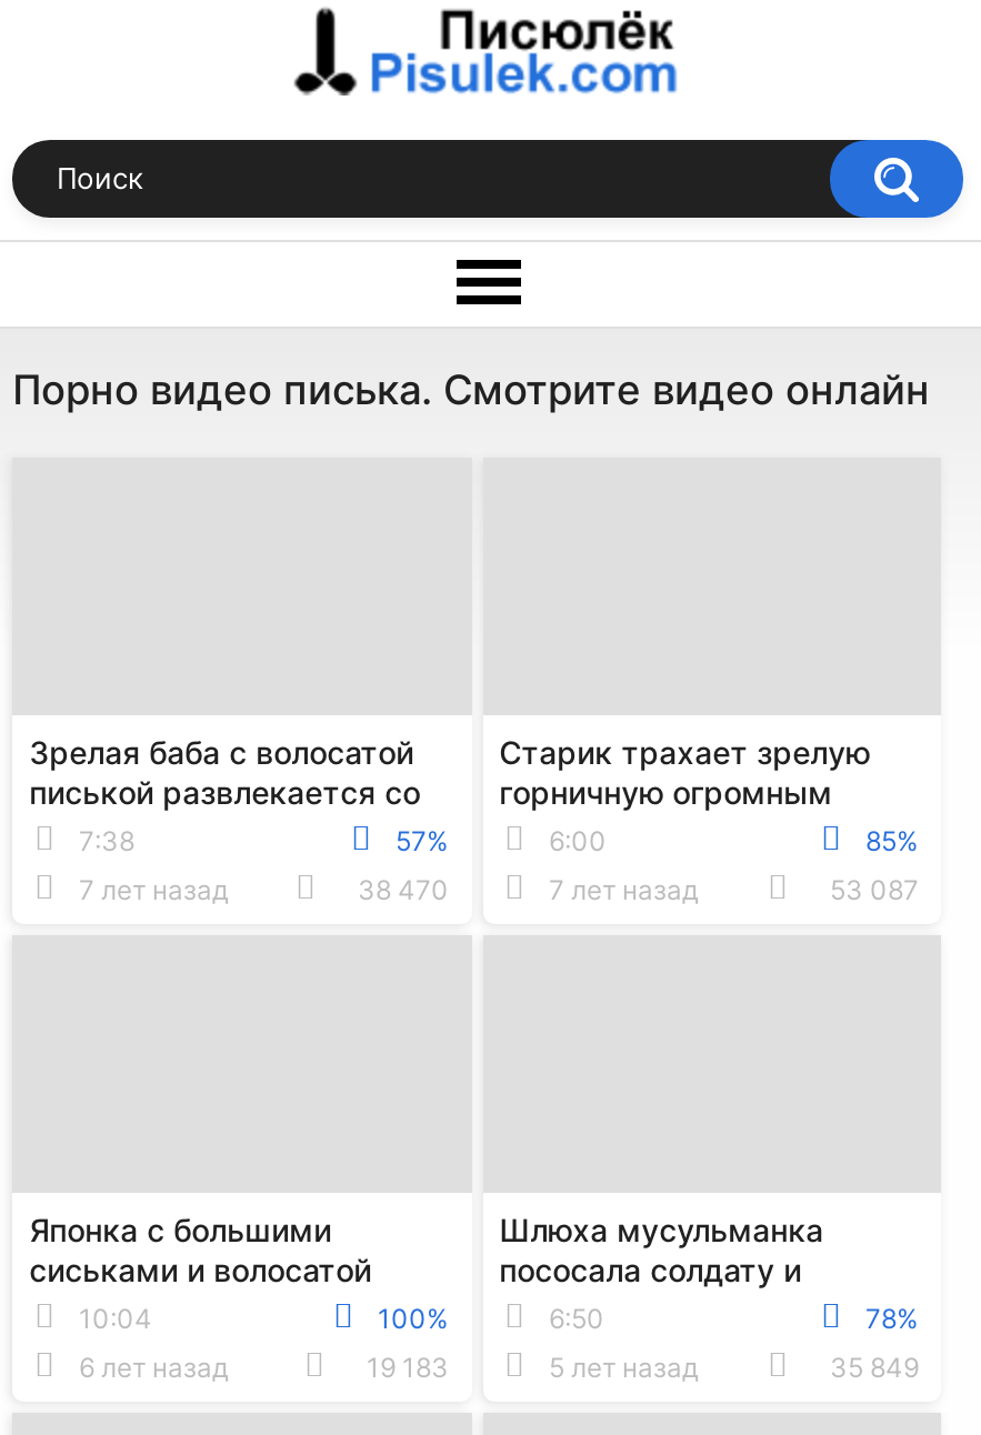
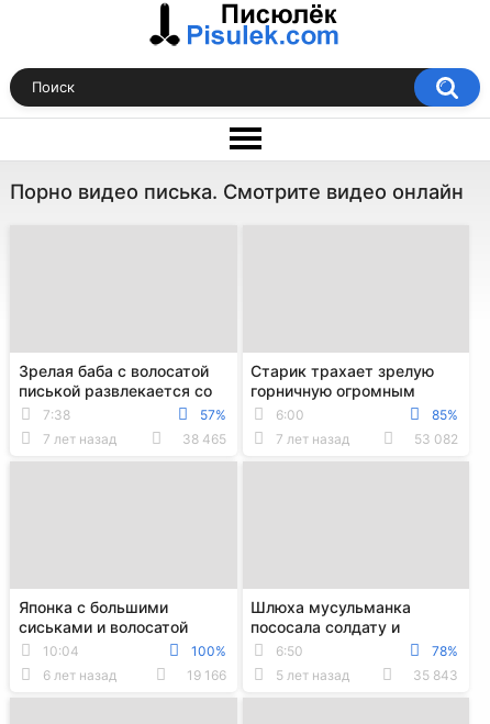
- 38 470
+ 38 465

- 53 087
+ 53 082

- 19 183
+ 19 166

- 35 849
+ 35 843
